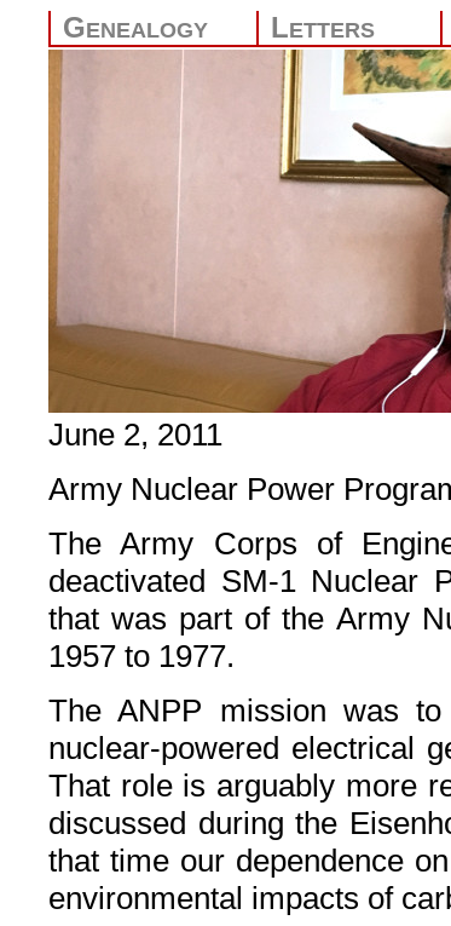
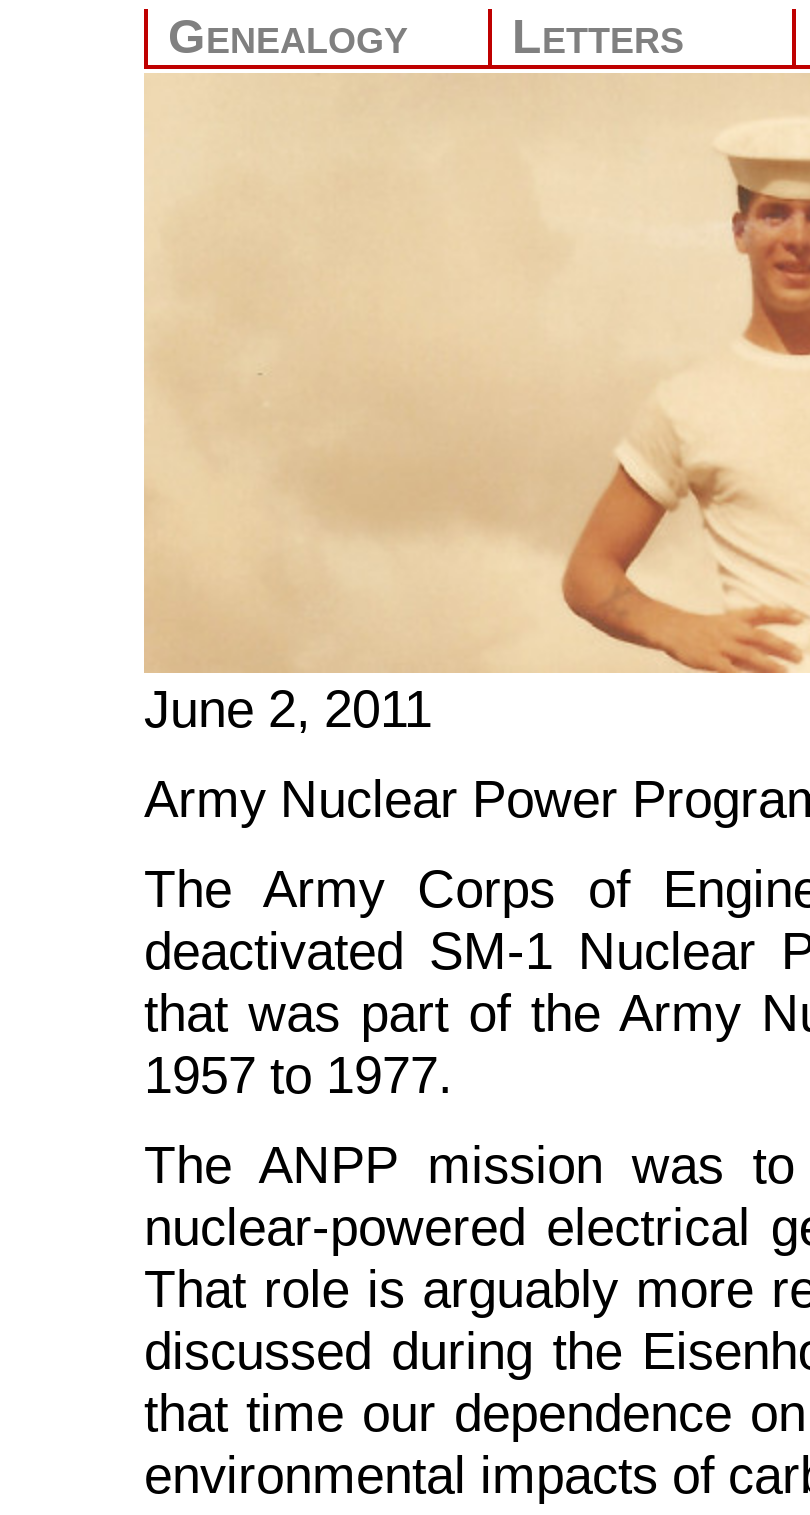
- [image]
+ [image]
